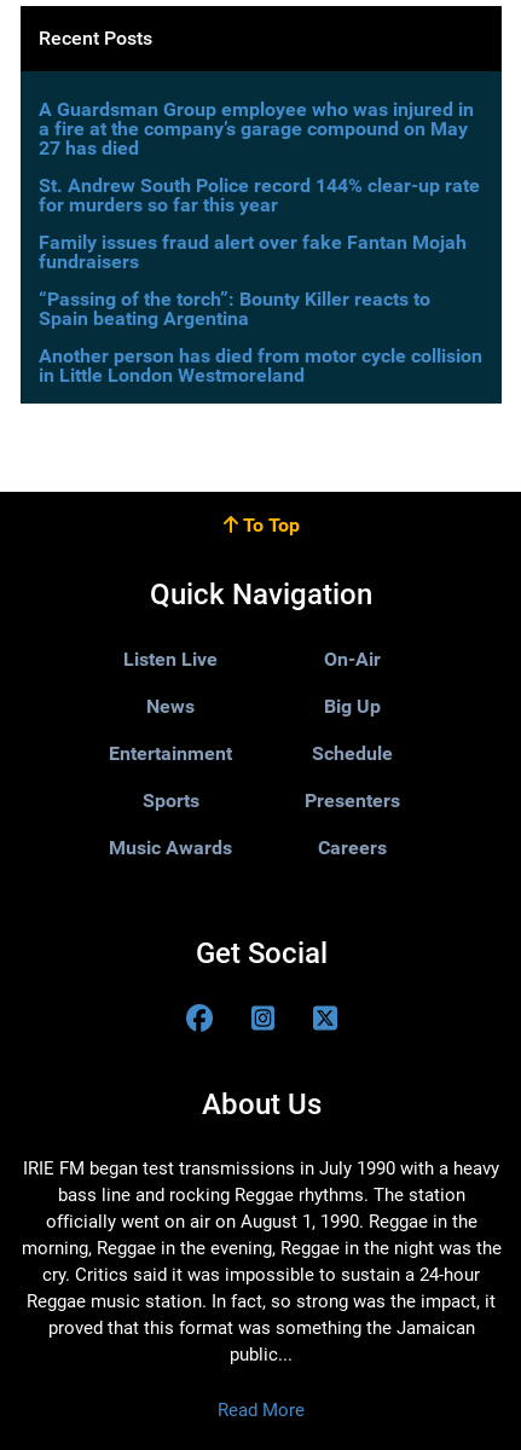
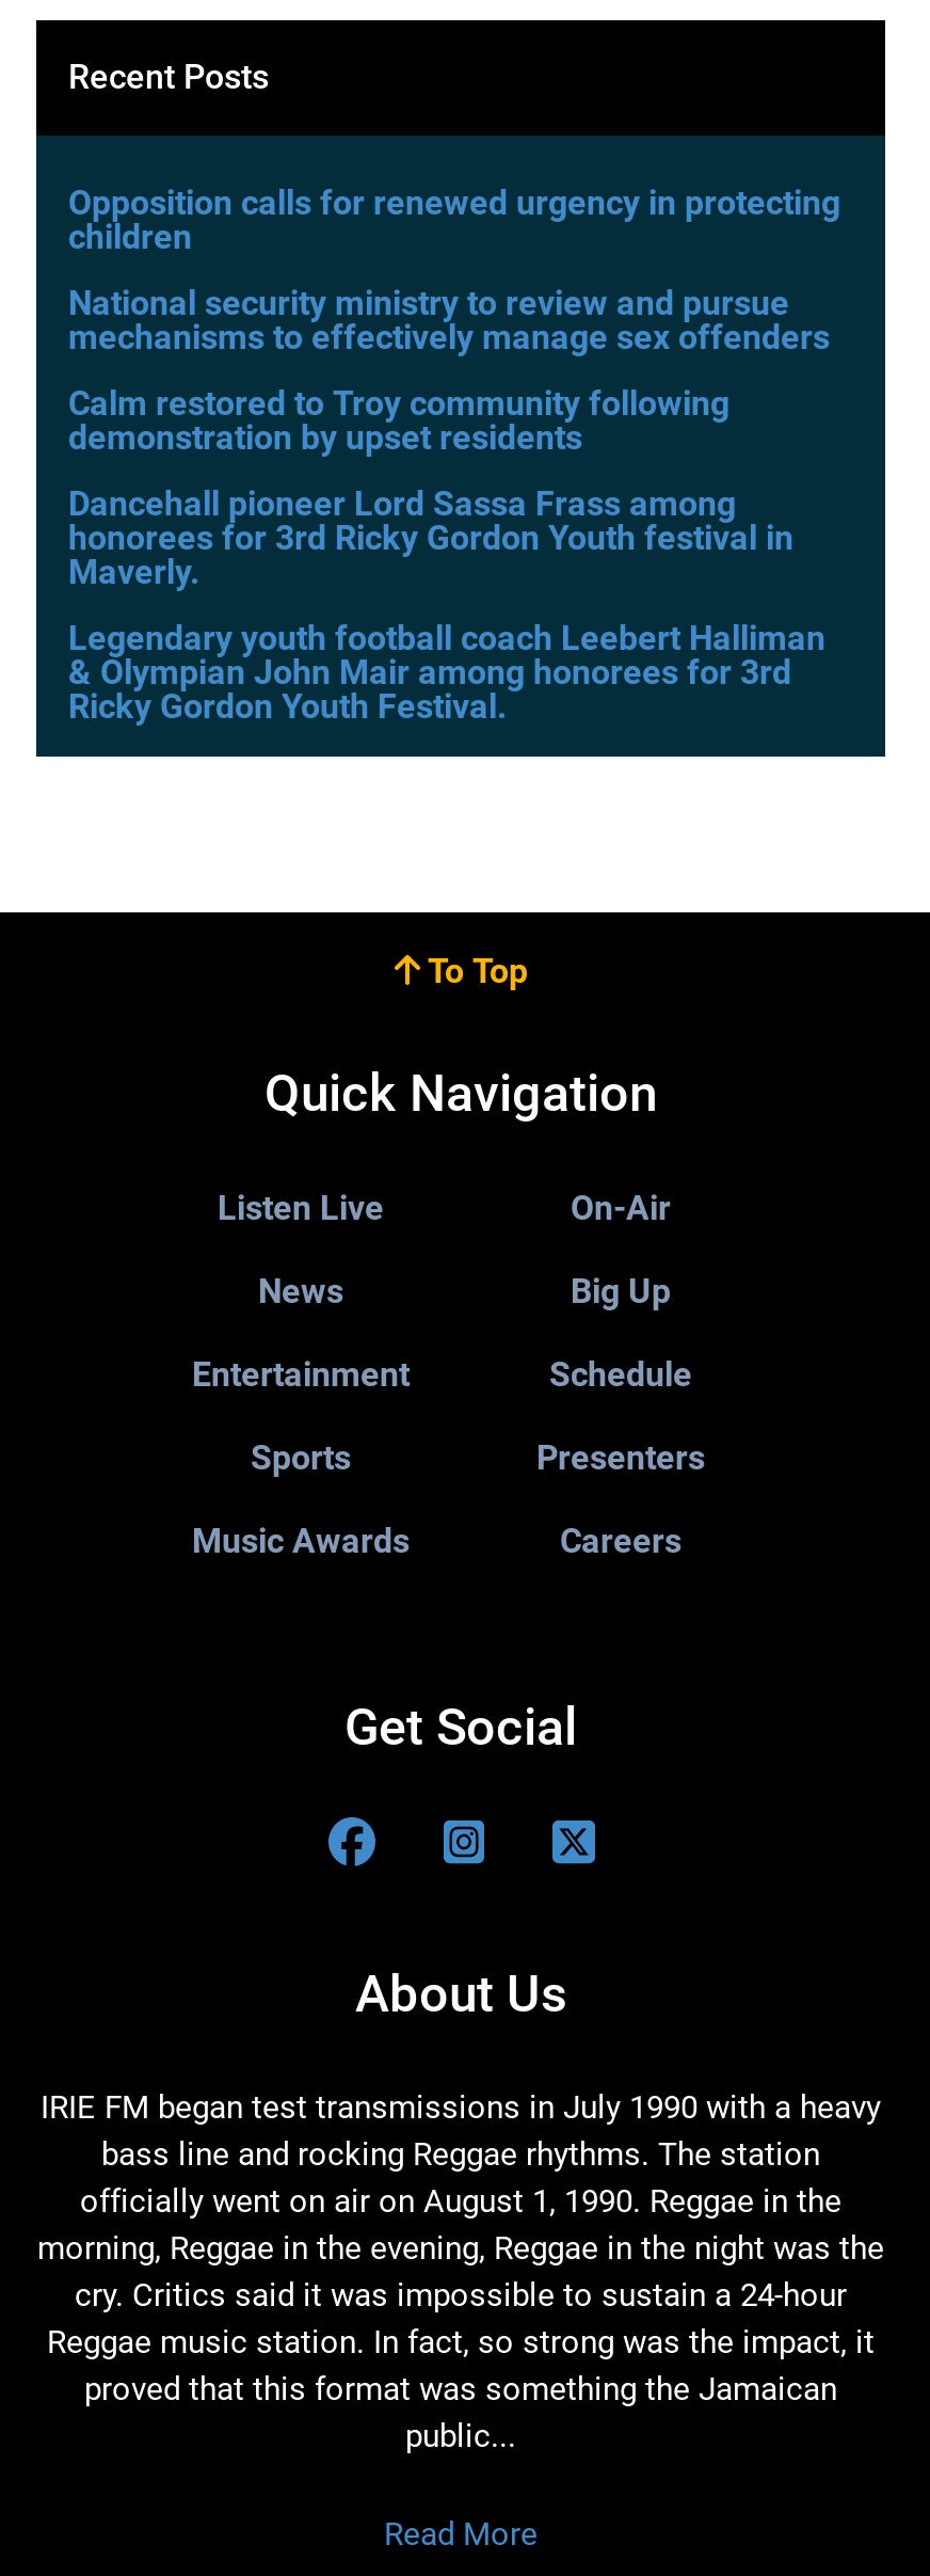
- A Guardsman Group employee who was injured in
- a fire at the company’s garage compound on May
- 27 has died
+ Opposition calls for renewed urgency in protecting
+ children

- St. Andrew South Police record 144% clear-up rate
- for murders so far this year
+ National security ministry to review and pursue
+ mechanisms to effectively manage sex offenders

- Family issues fraud alert over fake Fantan Mojah
- fundraisers
+ Calm restored to Troy community following
+ demonstration by upset residents

- “Passing of the torch”: Bounty Killer reacts to
- Spain beating Argentina
+ Dancehall pioneer Lord Sassa Frass among
+ honorees for 3rd Ricky Gordon Youth festival in
+ Maverly.

- Another person has died from motor cycle collision
- in Little London Westmoreland
+ Legendary youth football coach Leebert Halliman
+ & Olympian John Mair among honorees for 3rd
+ Ricky Gordon Youth Festival.
